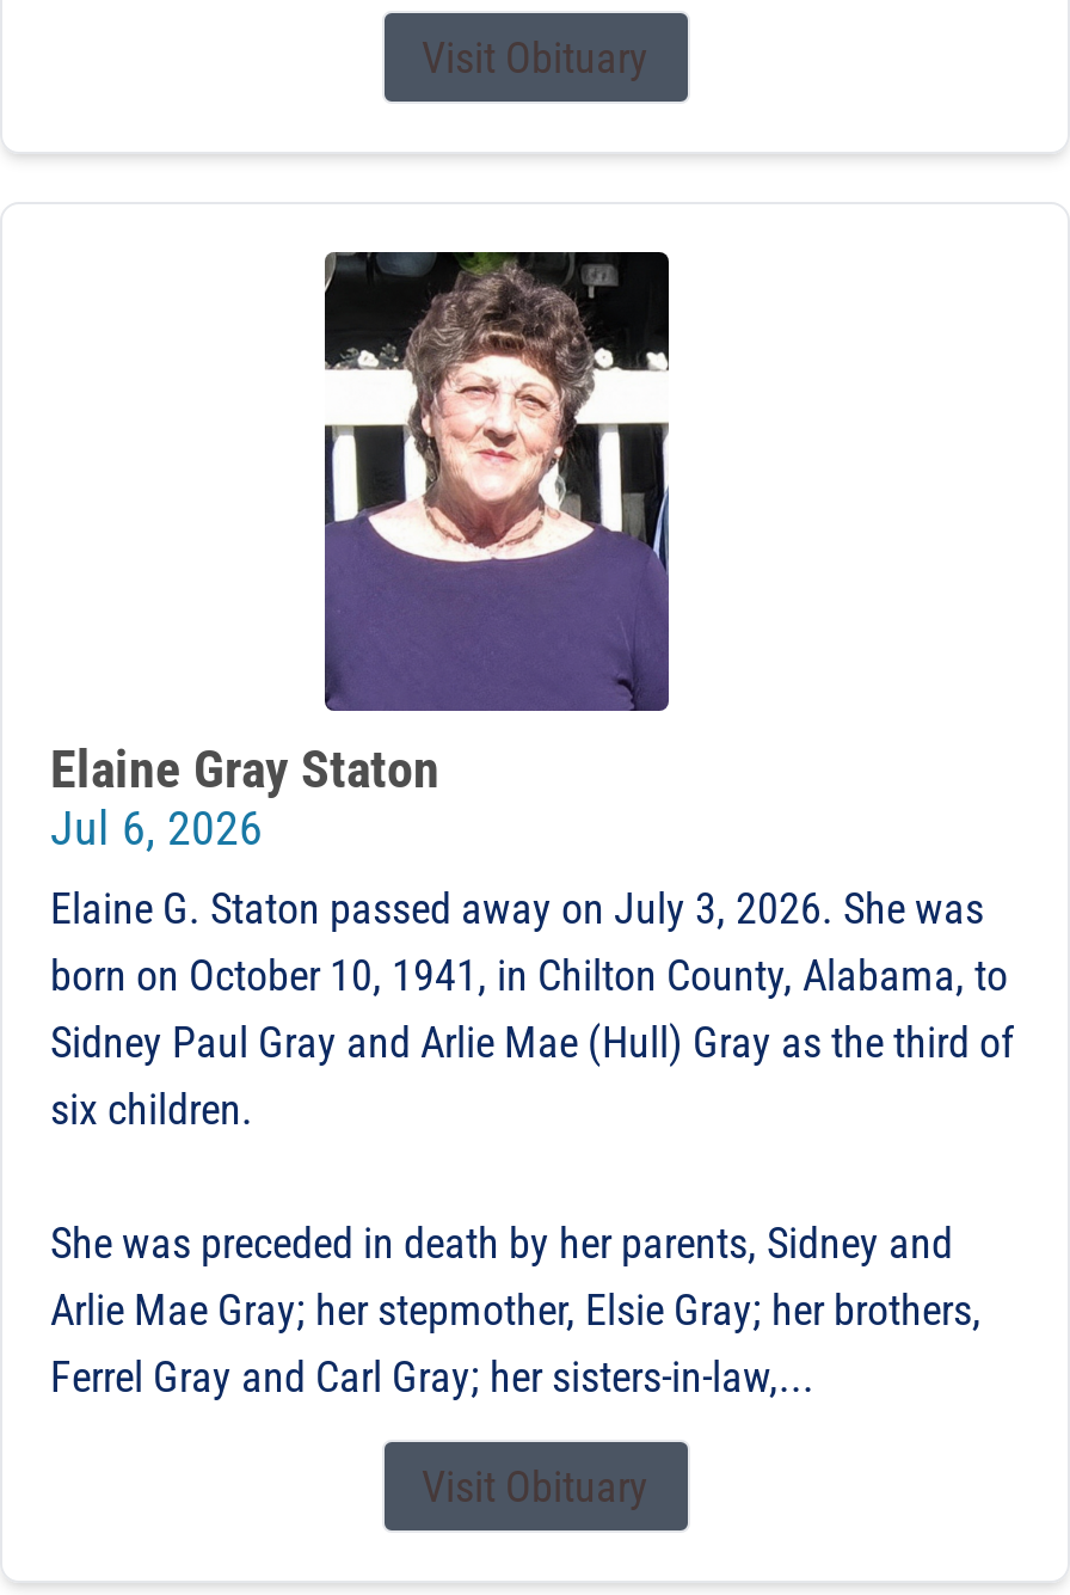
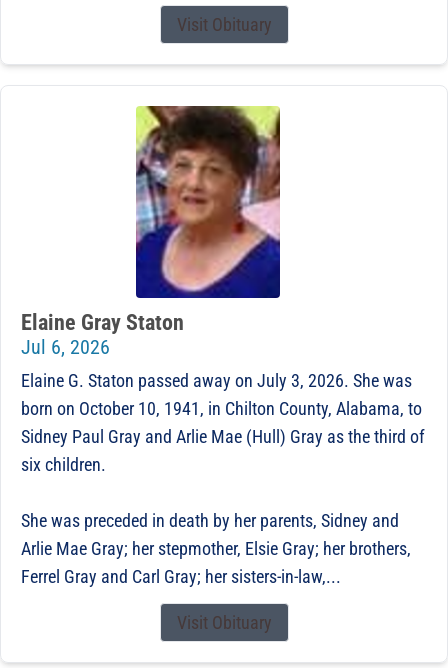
- [image]
+ [image]
